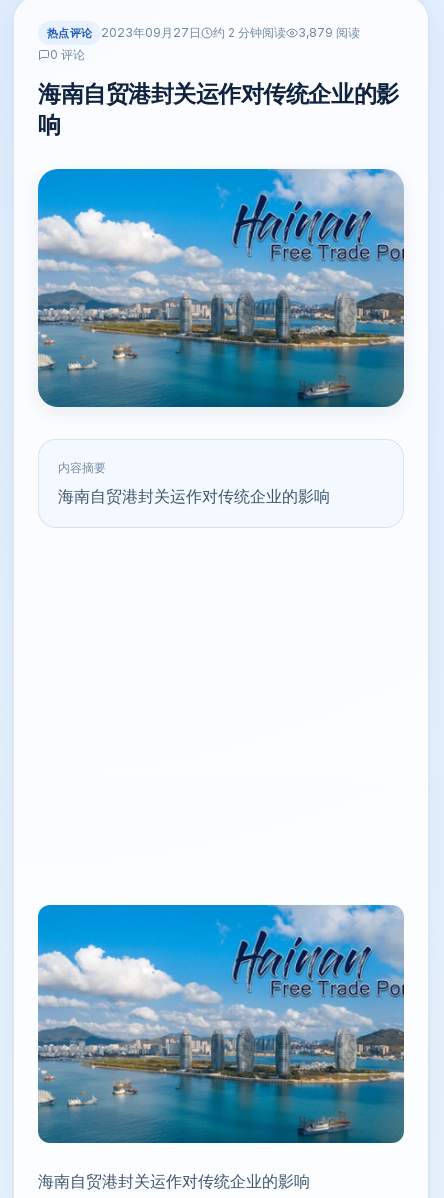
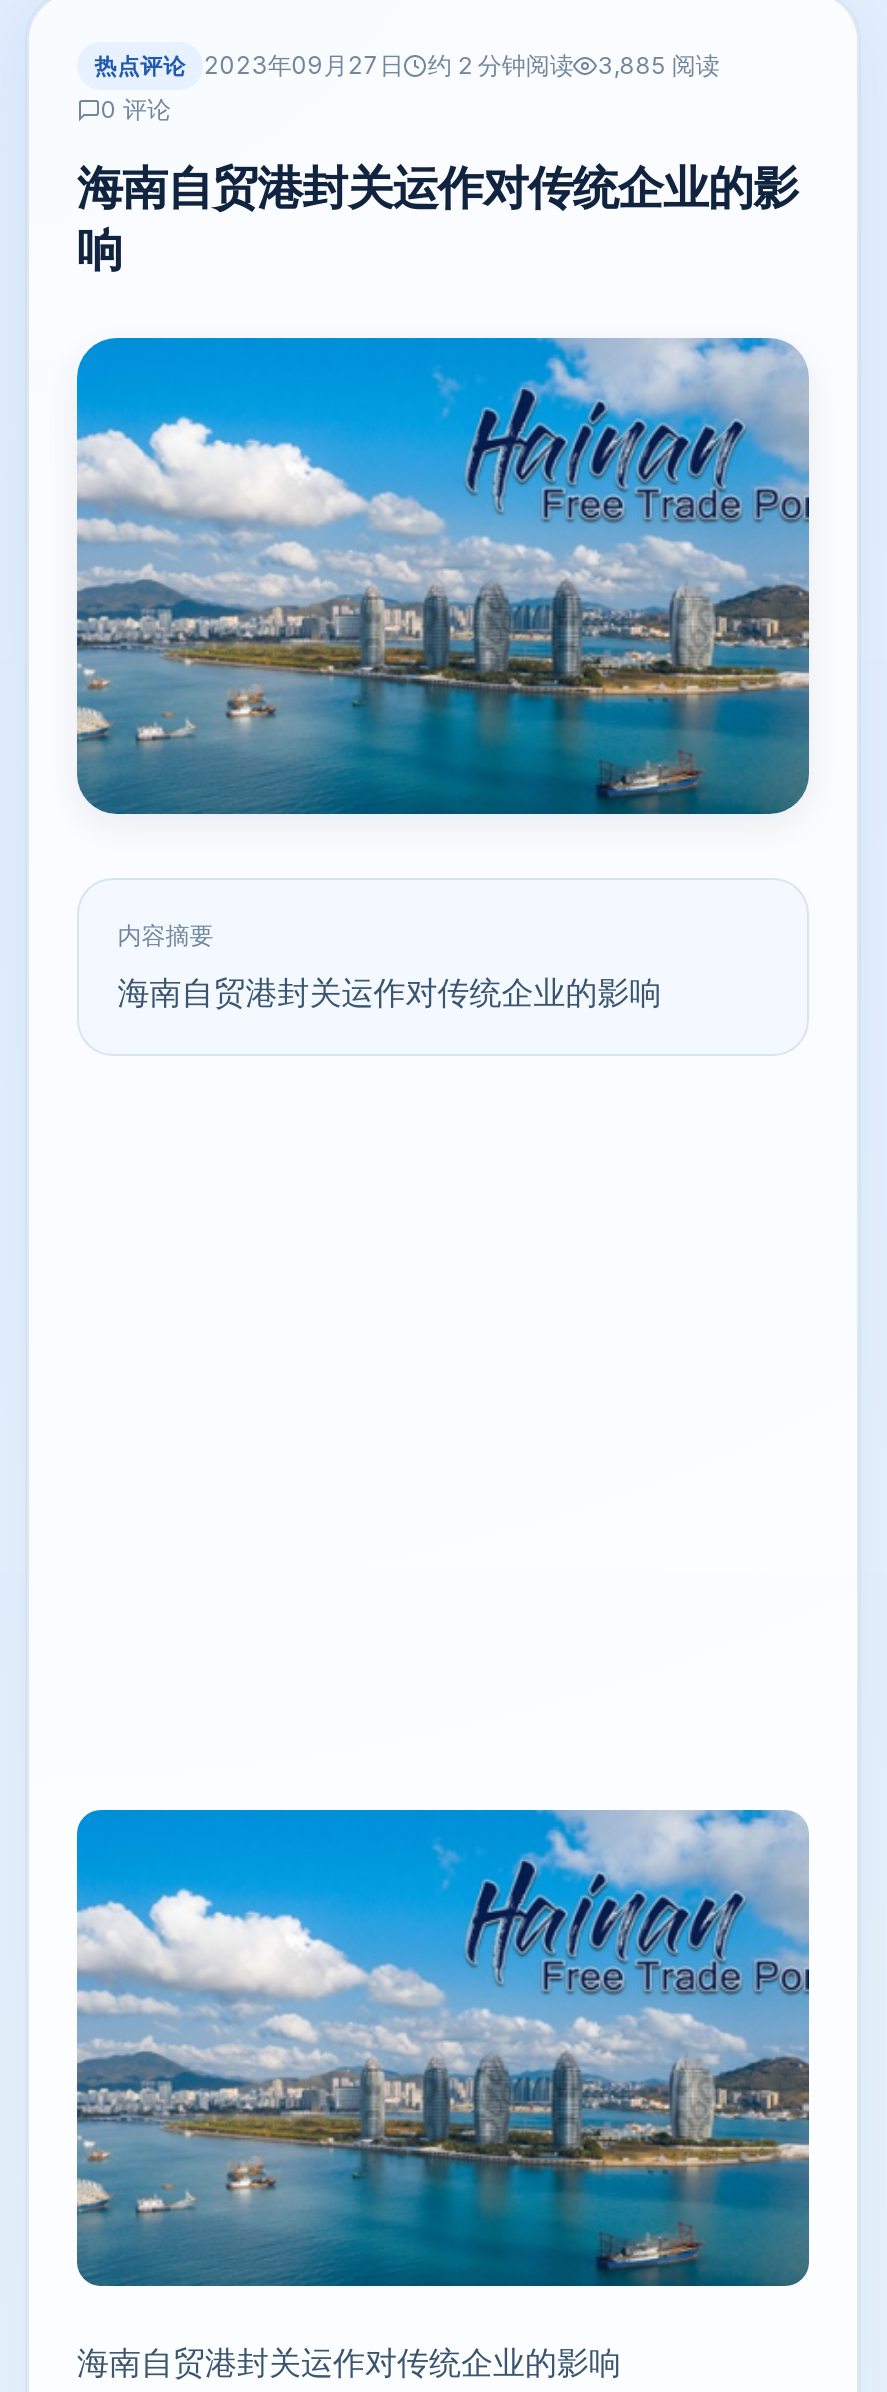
- 3,879 阅读
+ 3,885 阅读
